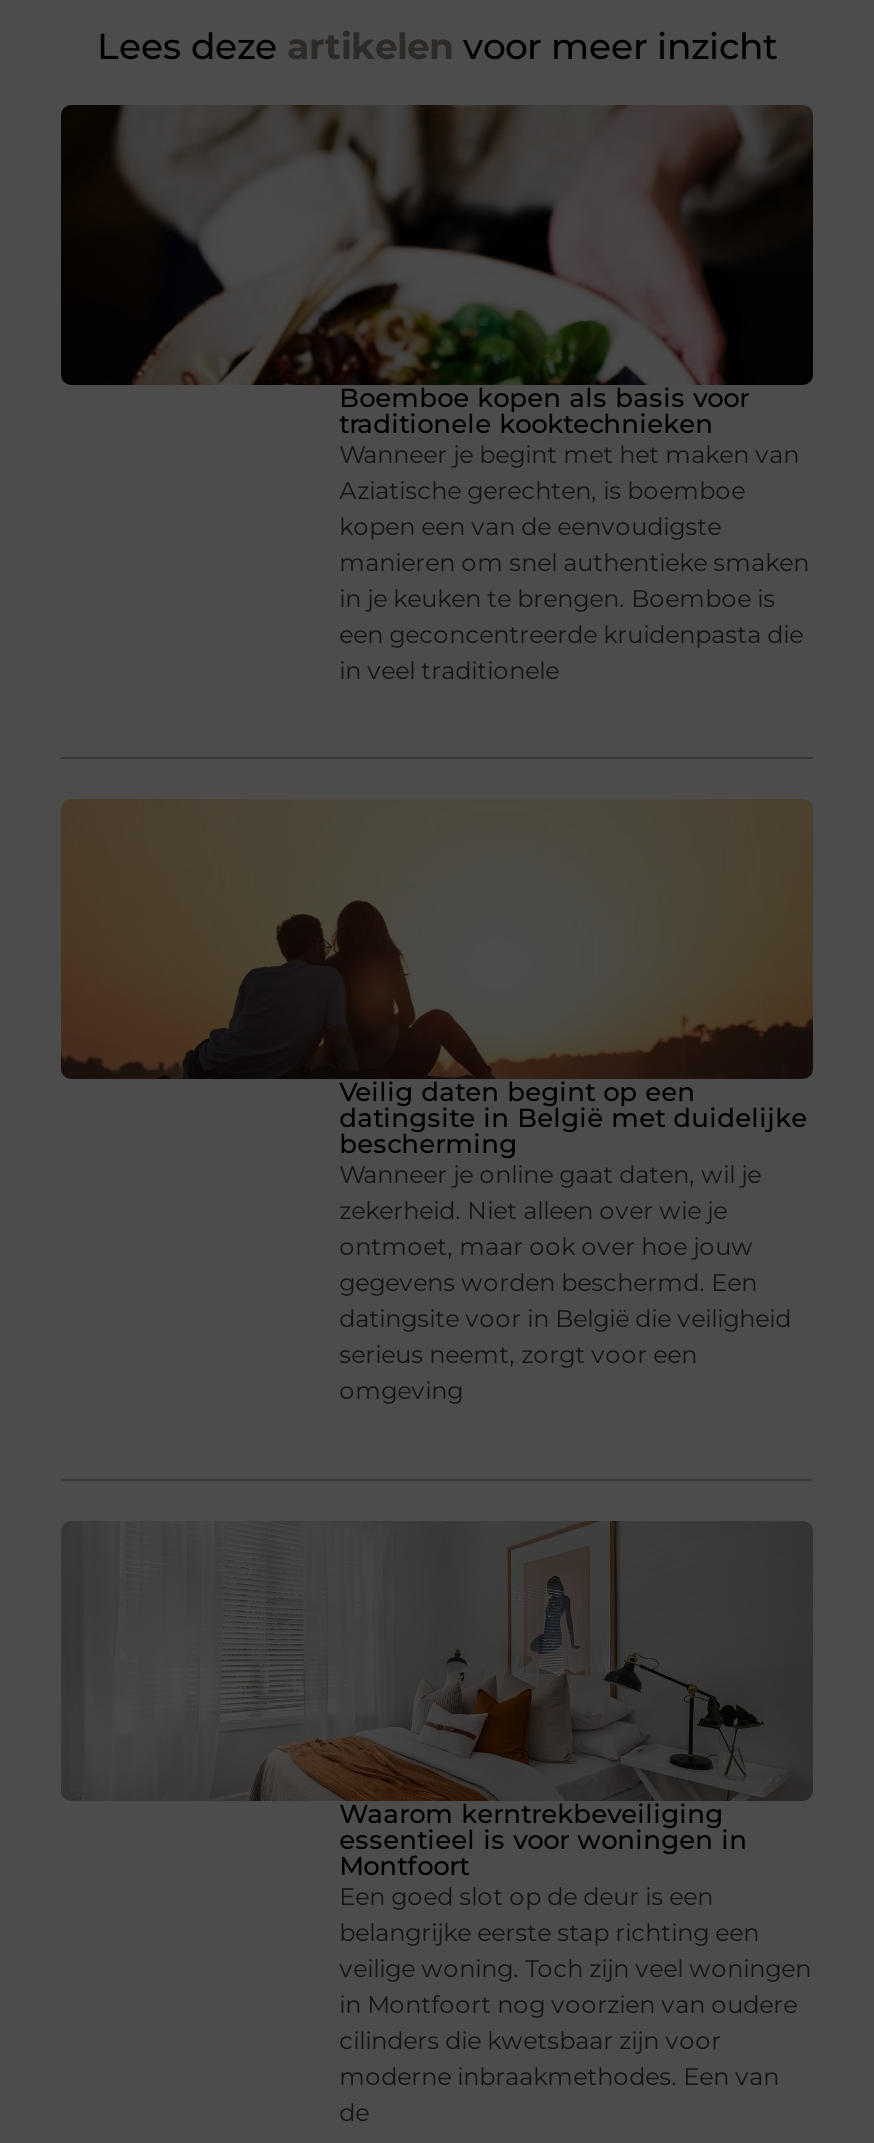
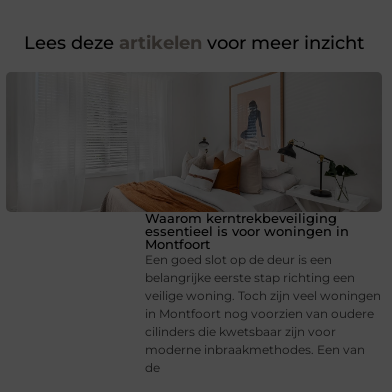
- [image]
- Boemboe kopen als basis voor
- traditionele kooktechnieken
- Wanneer je begint met het maken van
- Aziatische gerechten, is boemboe
- kopen een van de eenvoudigste
- manieren om snel authentieke smaken
- in je keuken te brengen. Boemboe is
- een geconcentreerde kruidenpasta die
- in veel traditionele

- [image]
- Veilig daten begint op een
- datingsite in België met duidelijke
- bescherming
- Wanneer je online gaat daten, wil je
- zekerheid. Niet alleen over wie je
- ontmoet, maar ook over hoe jouw
- gegevens worden beschermd. Een
- datingsite voor in België die veiligheid
- serieus neemt, zorgt voor een
- omgeving
